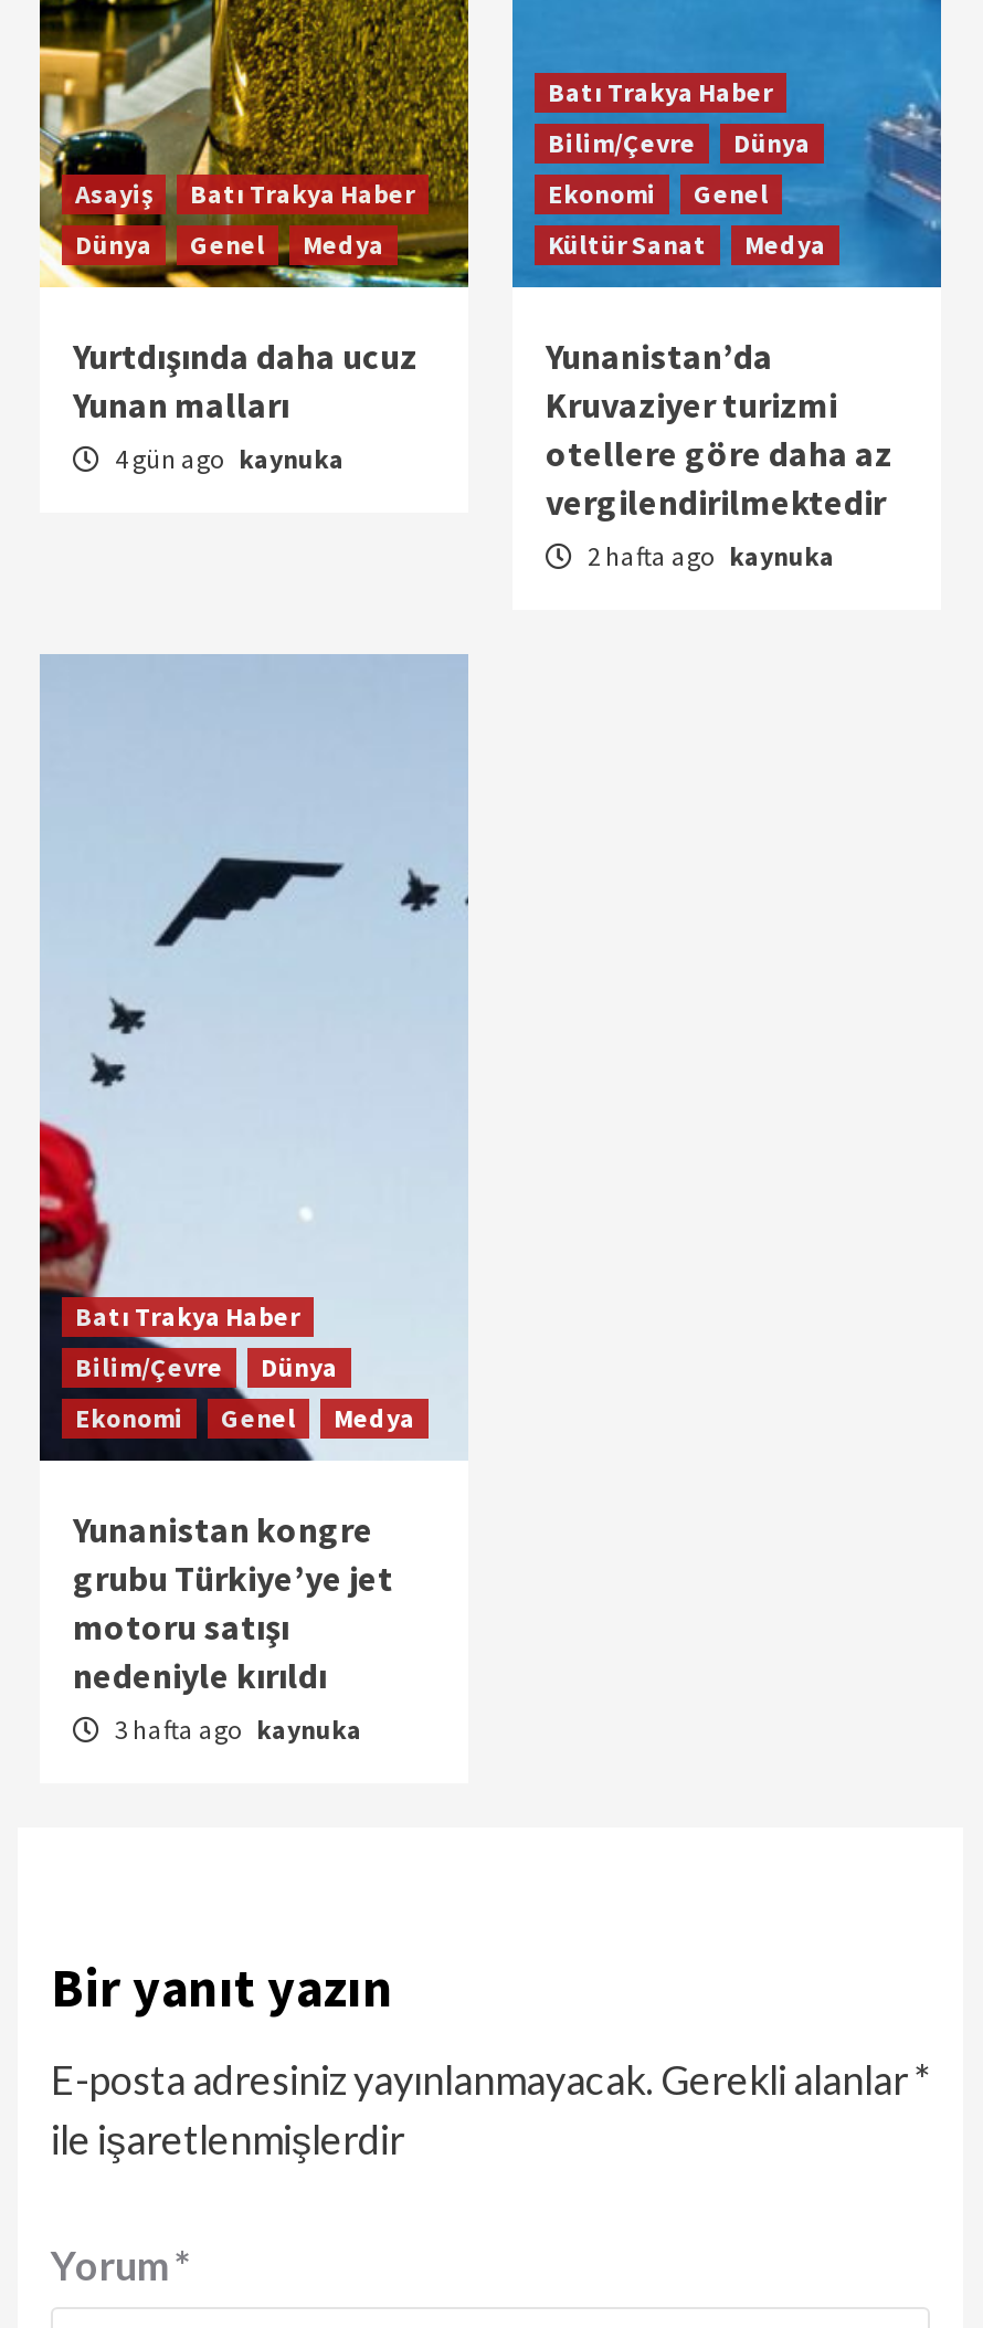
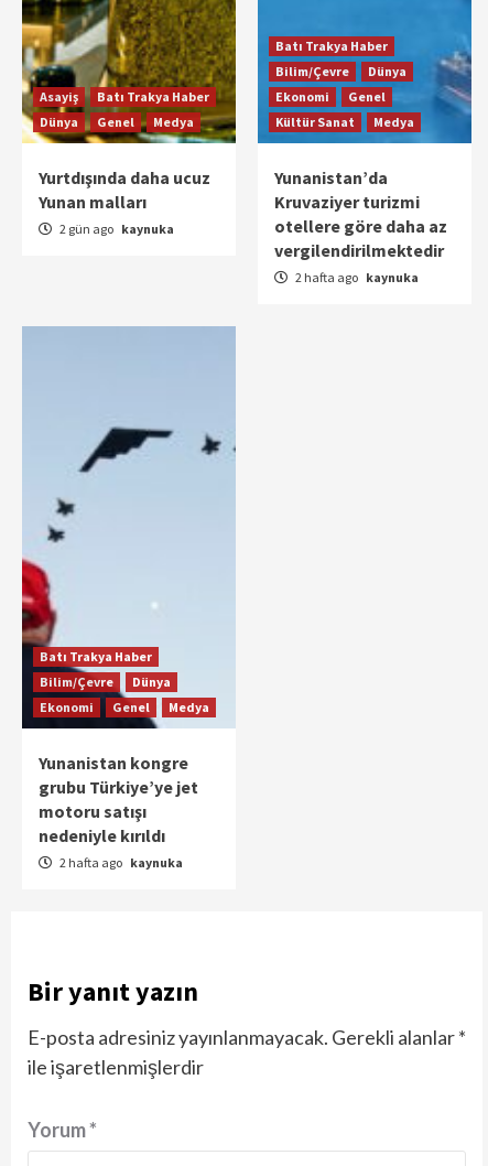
- 4 gün ago kaynuka
+ 2 gün ago kaynuka

- 3 hafta ago kaynuka
+ 2 hafta ago kaynuka
